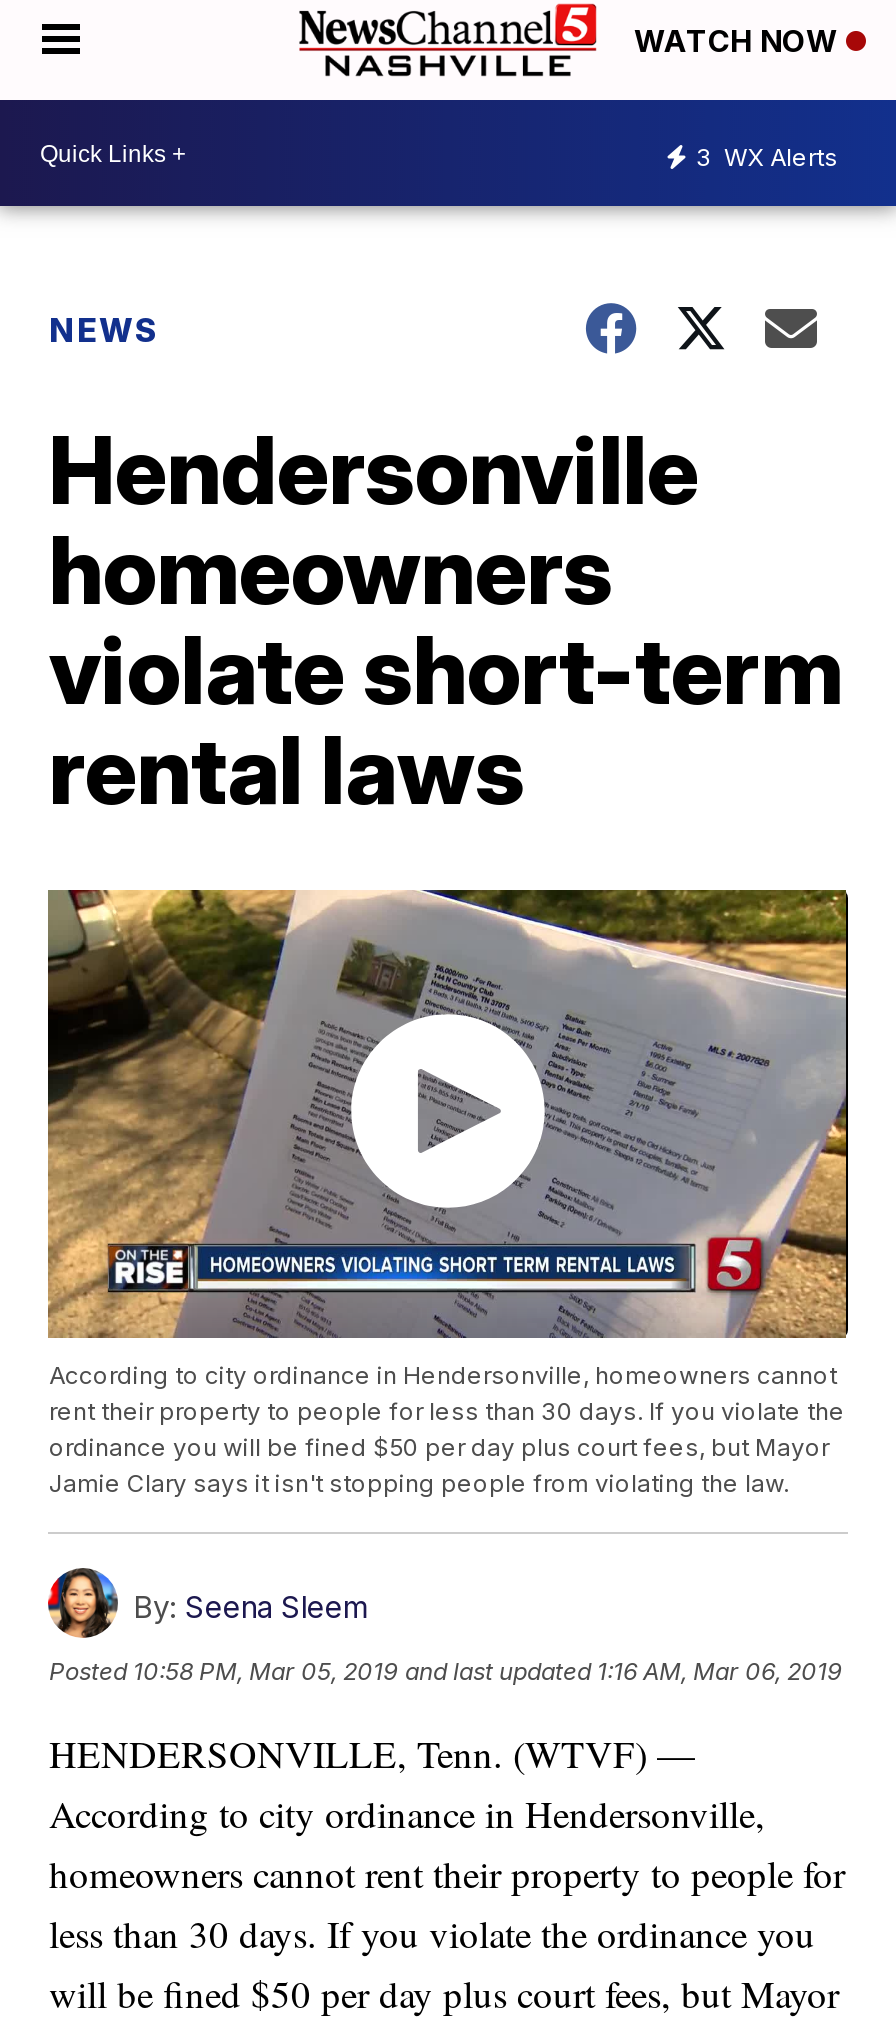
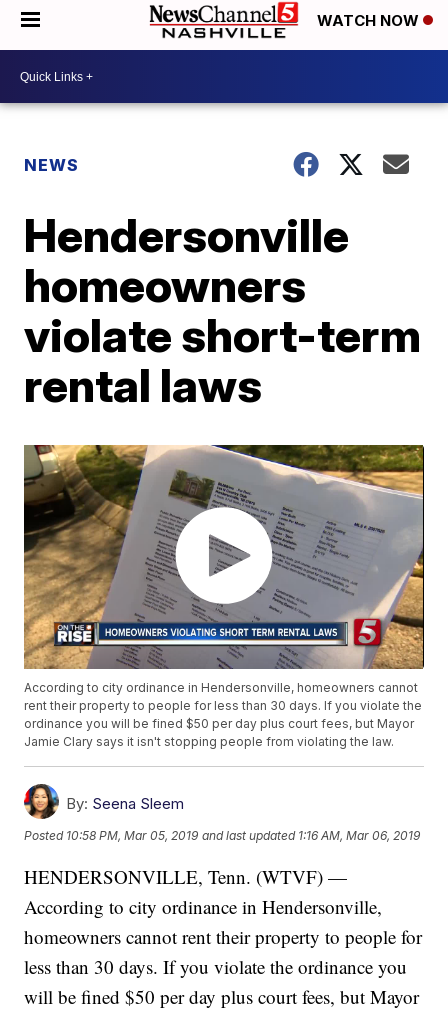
- 3 WX Alerts
